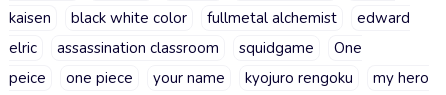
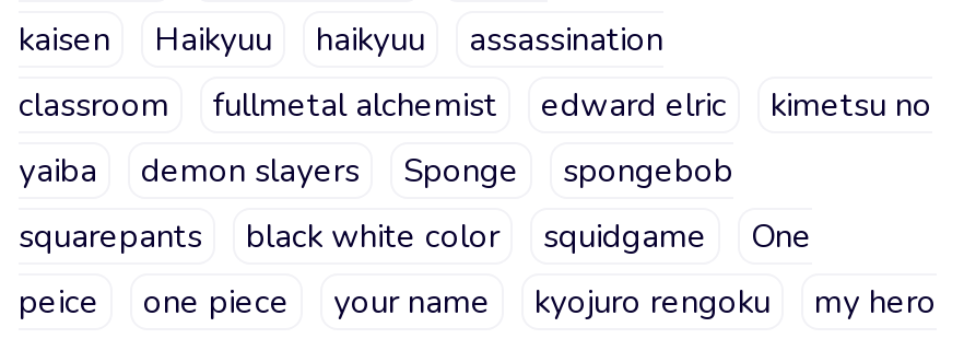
- edward
- elric
- assassination classroom

moved down: black white color

moved down: fullmetal alchemist

+ Haikyuu
+ haikyuu
+ assassination
+ classroom
+ edward elric
+ kimetsu no
+ yaiba
+ demon slayers
+ Sponge
+ spongebob
+ squarepants
